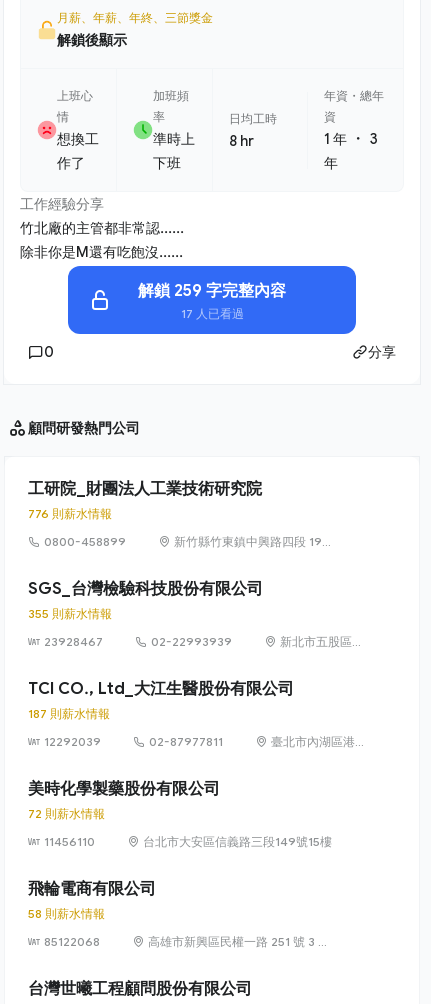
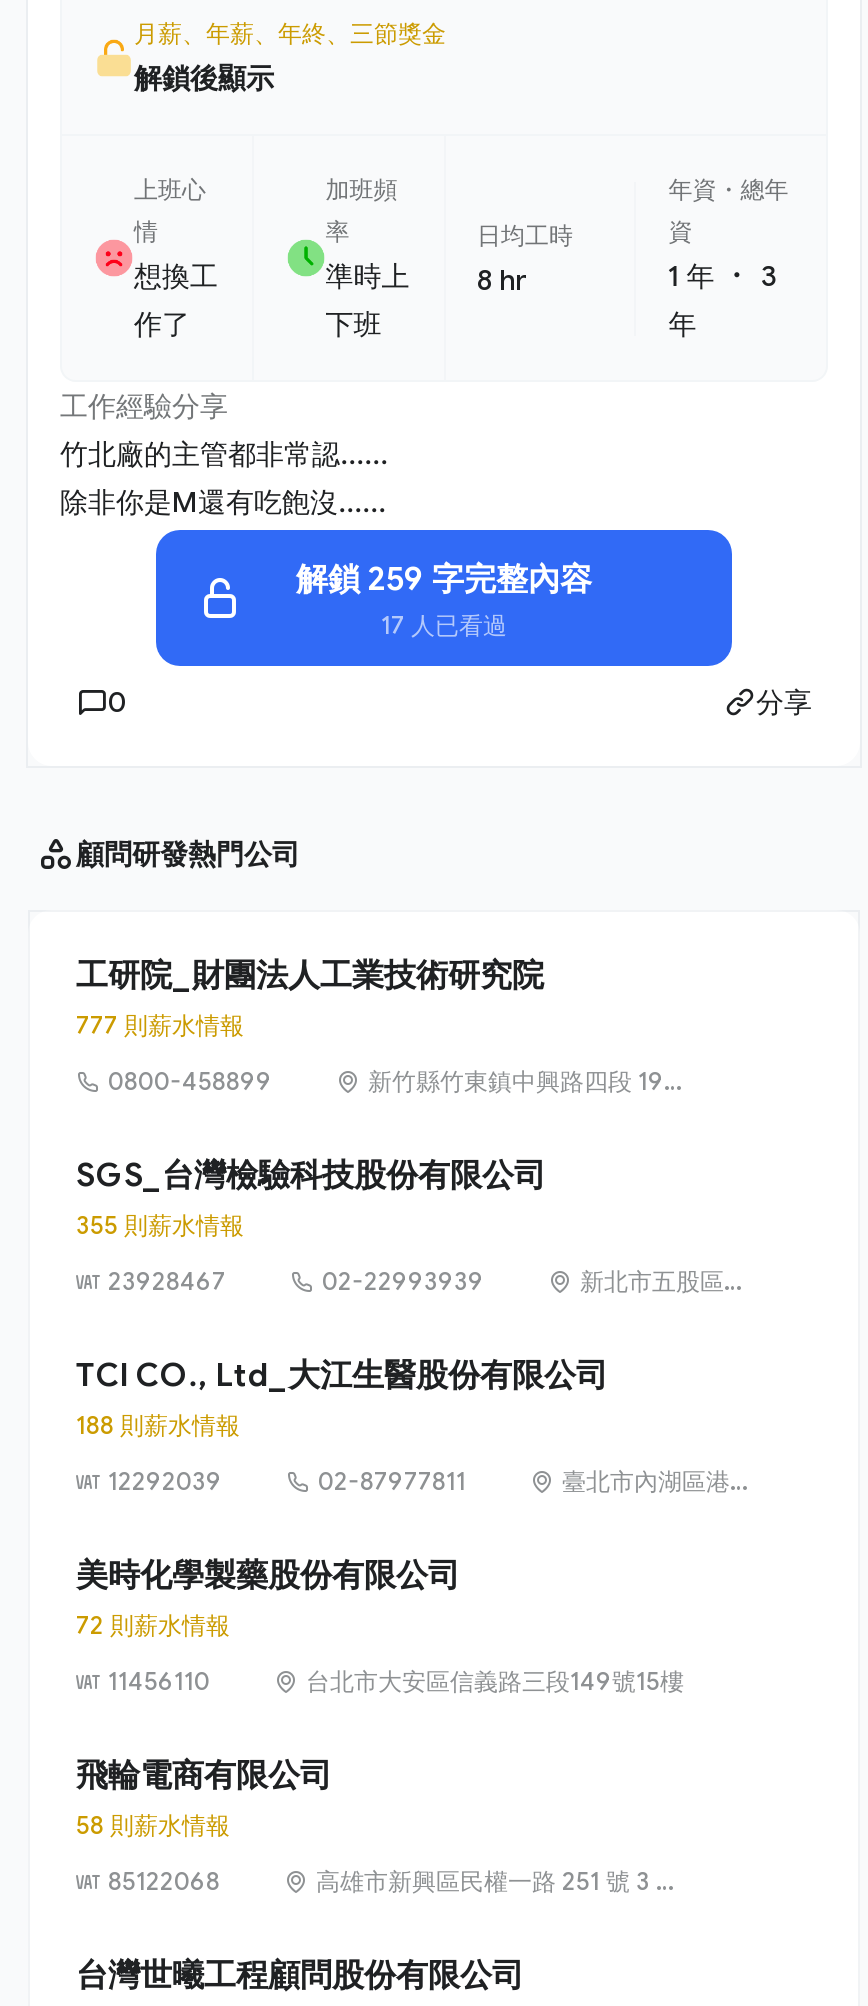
- 776 則薪水情報
+ 777 則薪水情報

- 187 則薪水情報
+ 188 則薪水情報
